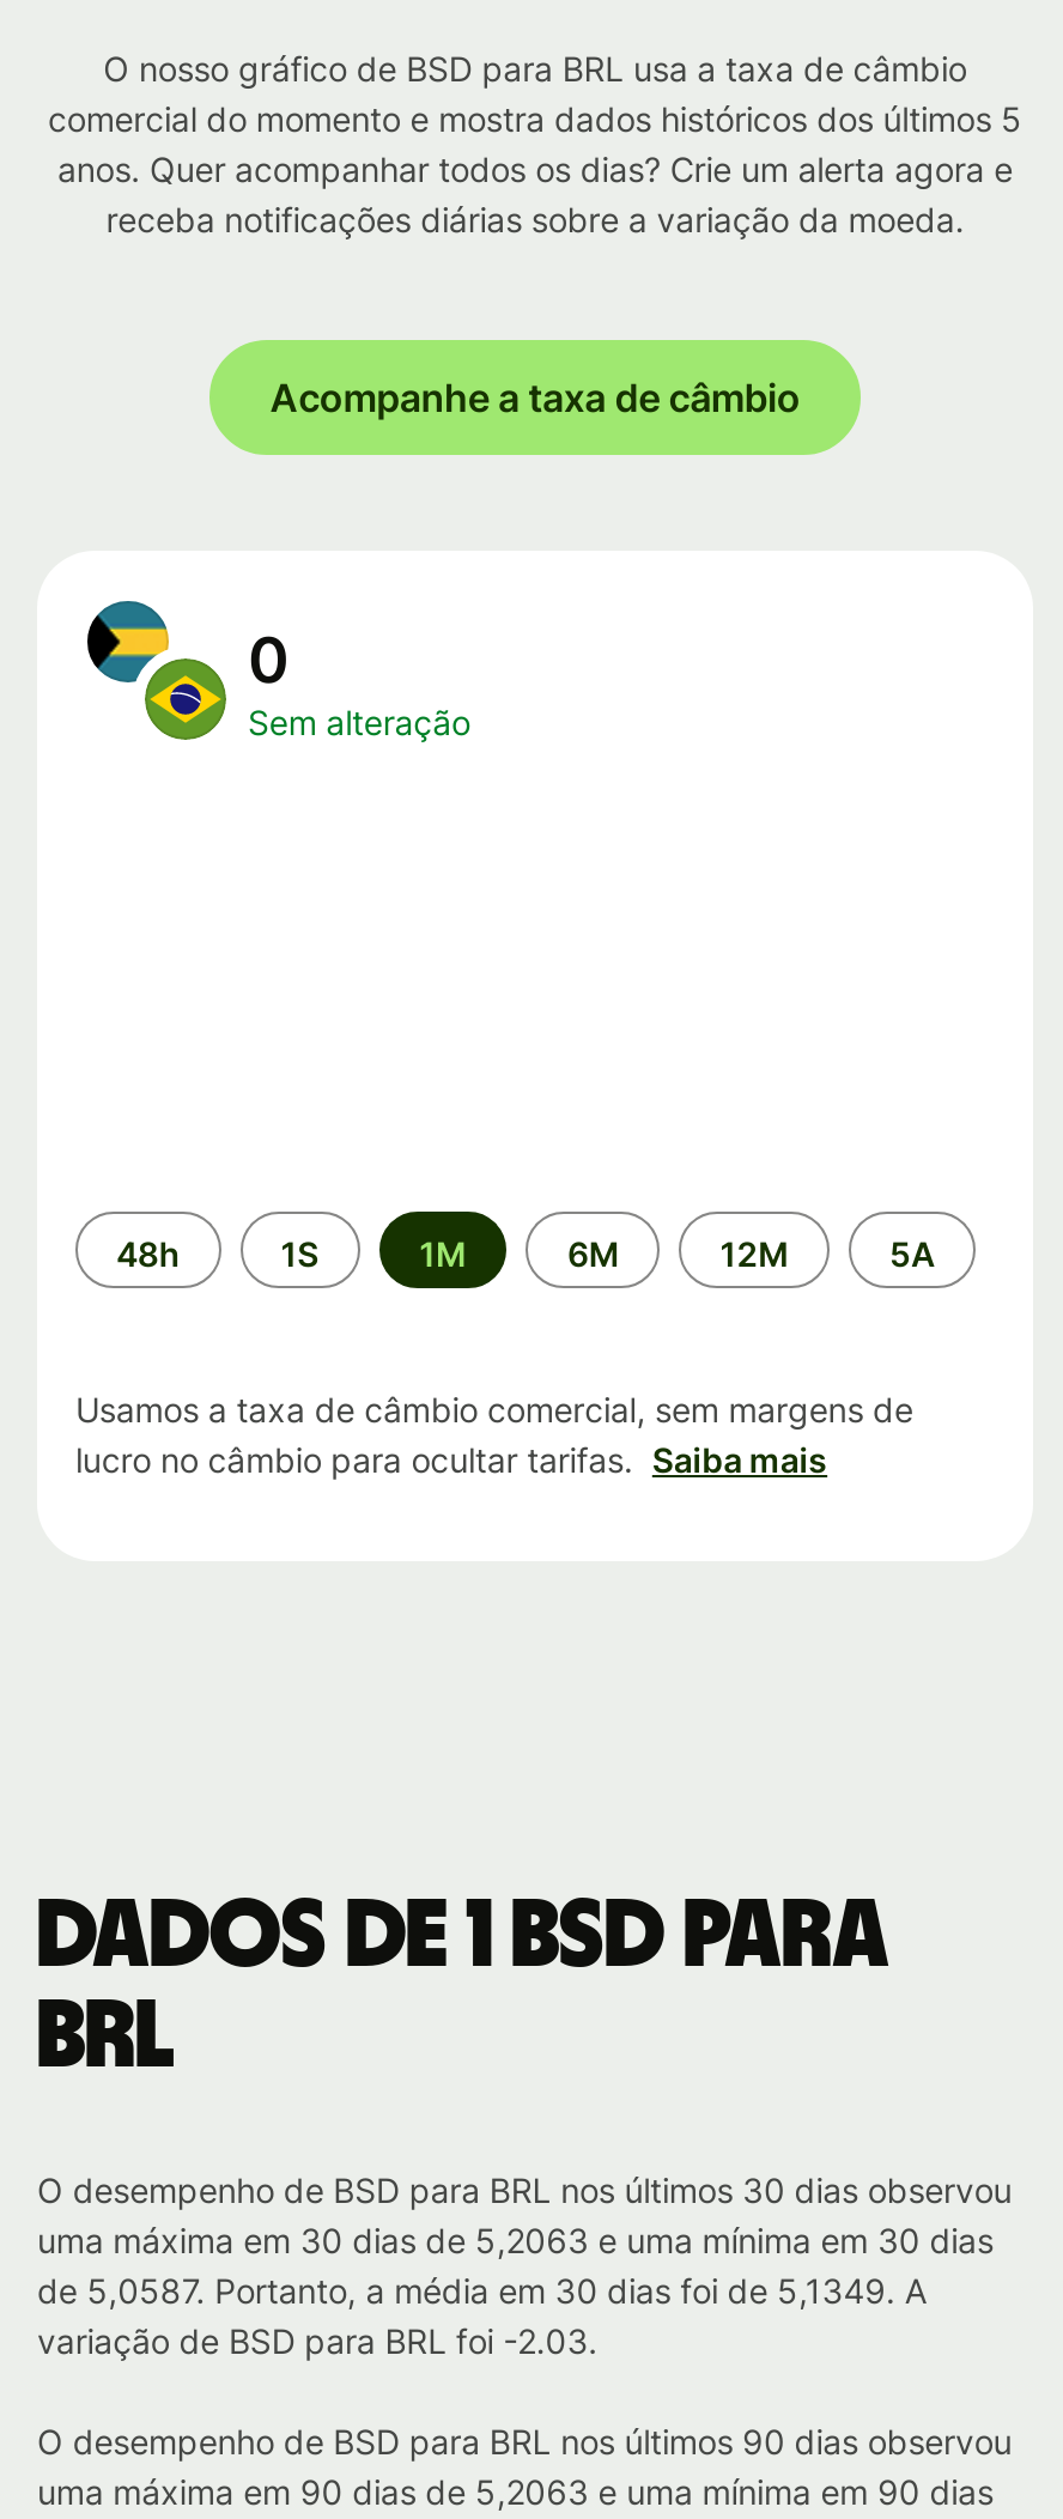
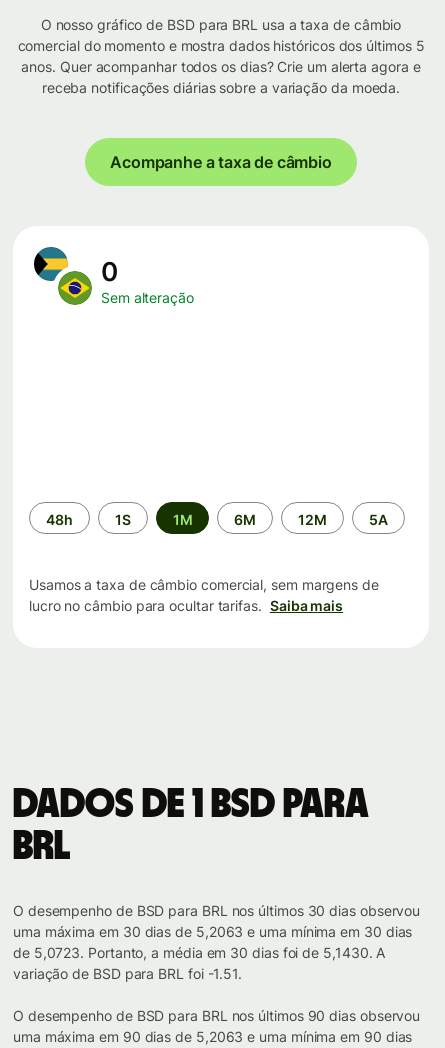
- de 5,0587. Portanto, a média em 30 dias foi de 5,1349. A
+ de 5,0723. Portanto, a média em 30 dias foi de 5,1430. A

- variação de BSD para BRL foi -2.03.
+ variação de BSD para BRL foi -1.51.
